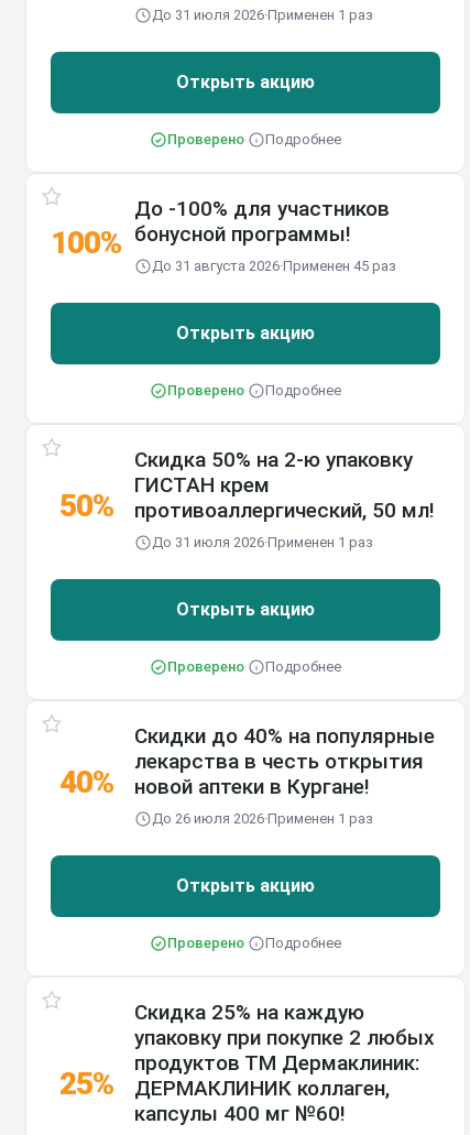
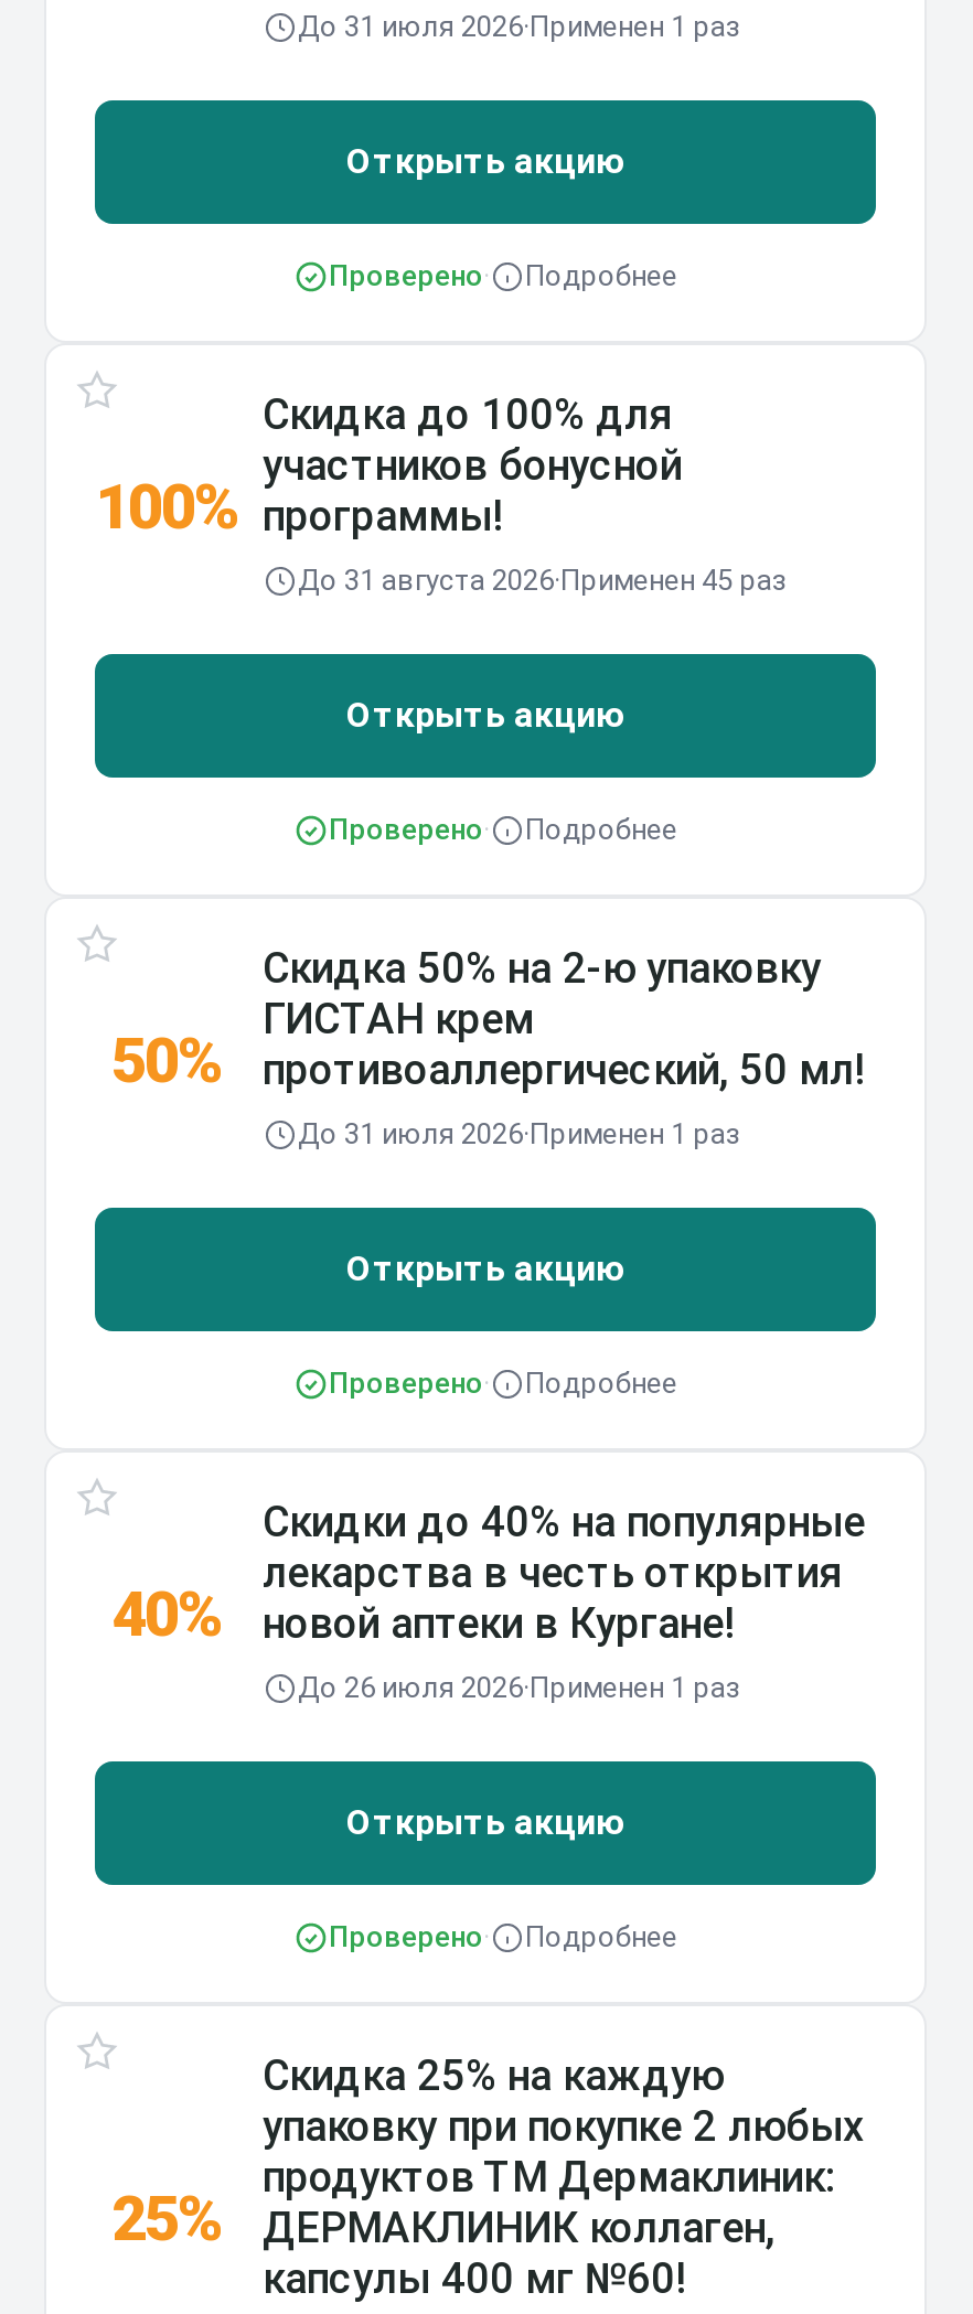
- До -100% для участников
- бонусной программы!
+ Скидка до 100% для
+ участников бонусной
+ программы!
